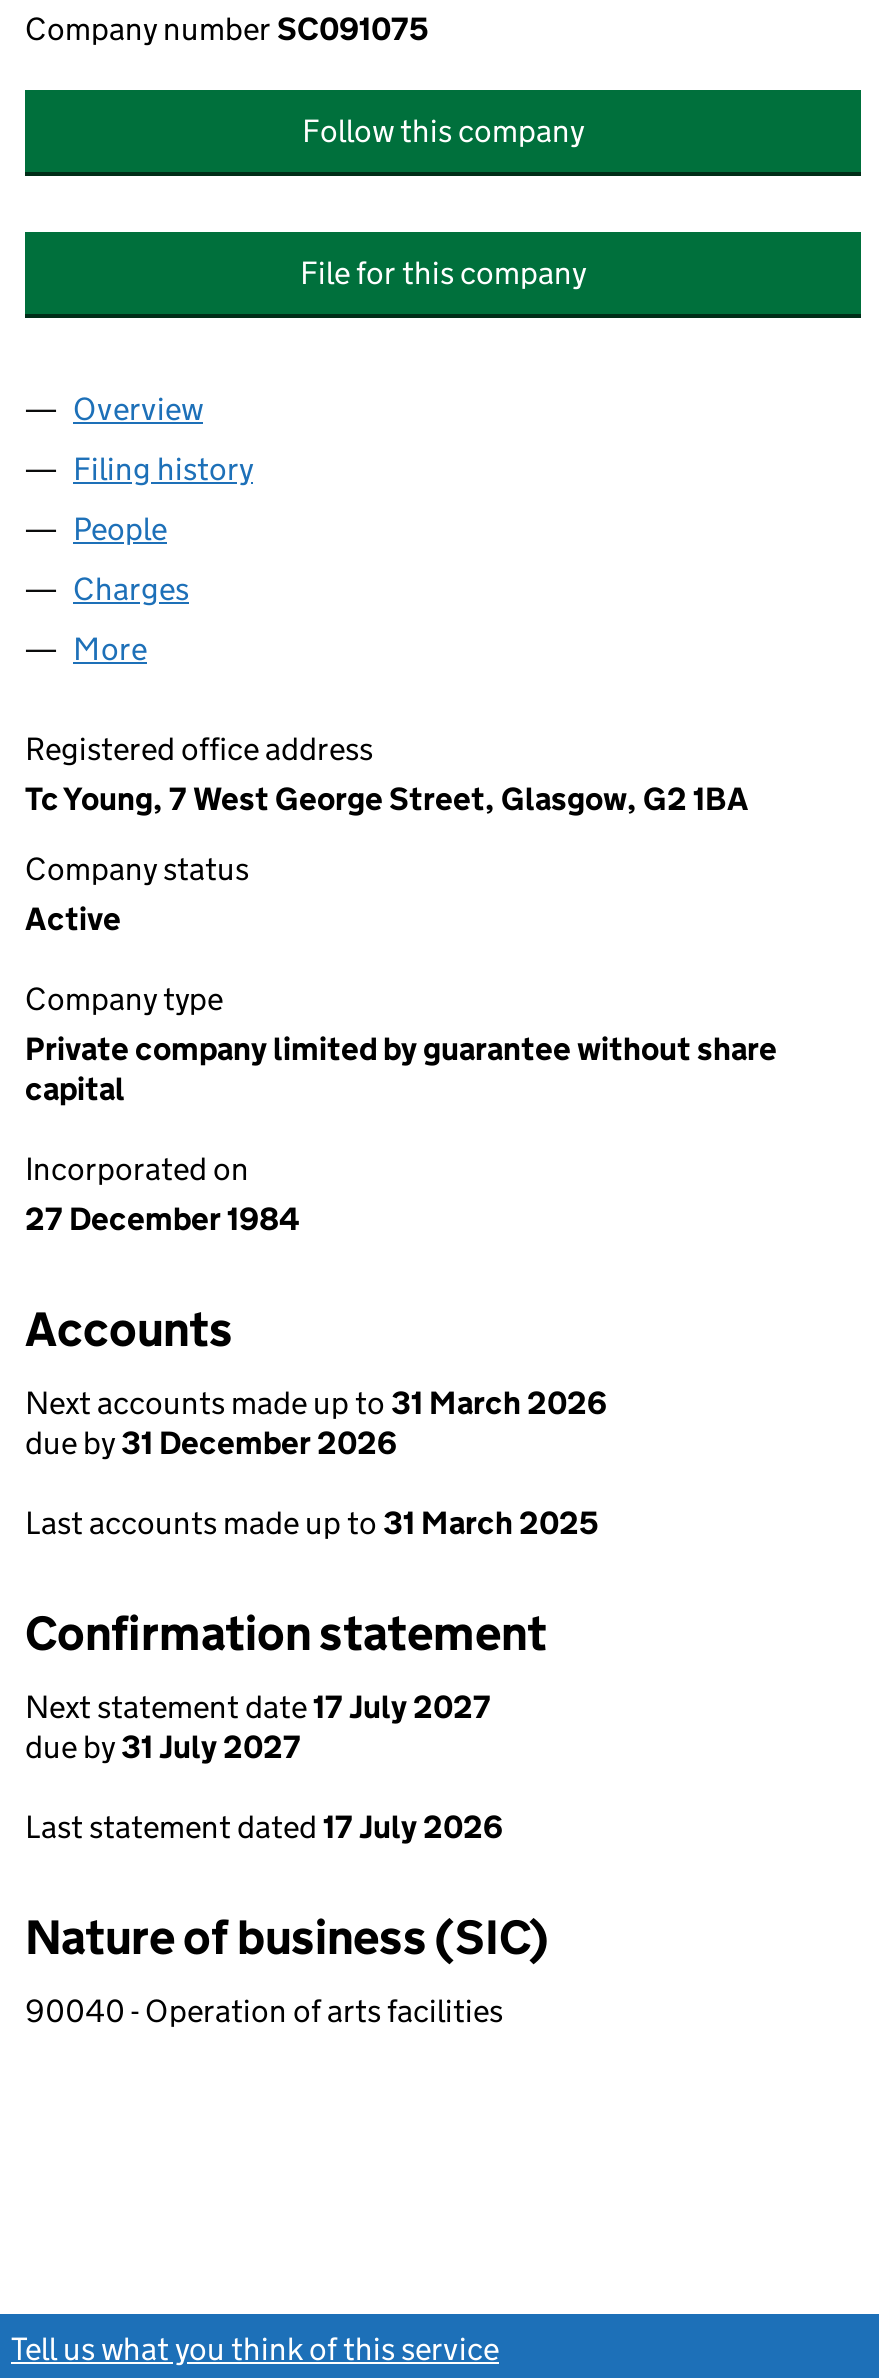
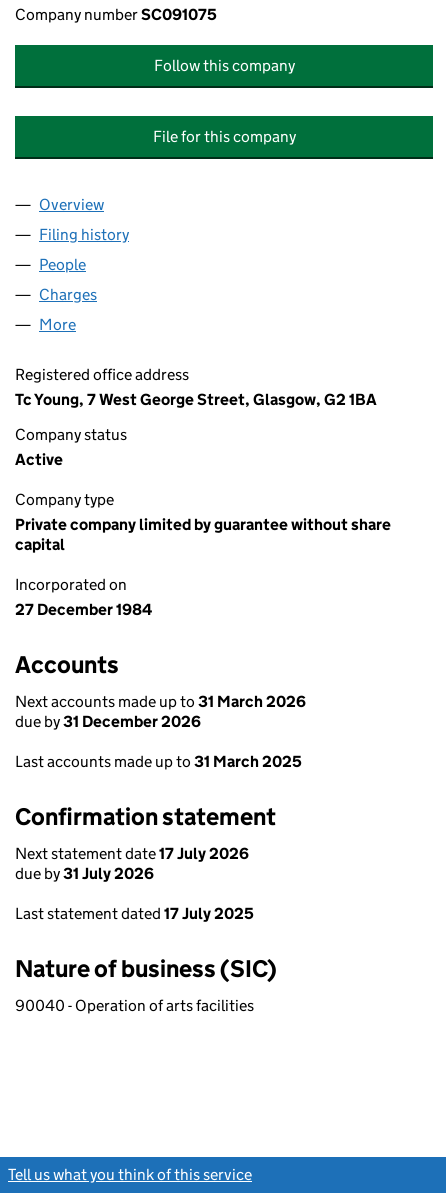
- Next statement date 17 July 2027
+ Next statement date 17 July 2026

- due by 31 July 2027
+ due by 31 July 2026

- Last statement dated 17 July 2026
+ Last statement dated 17 July 2025
